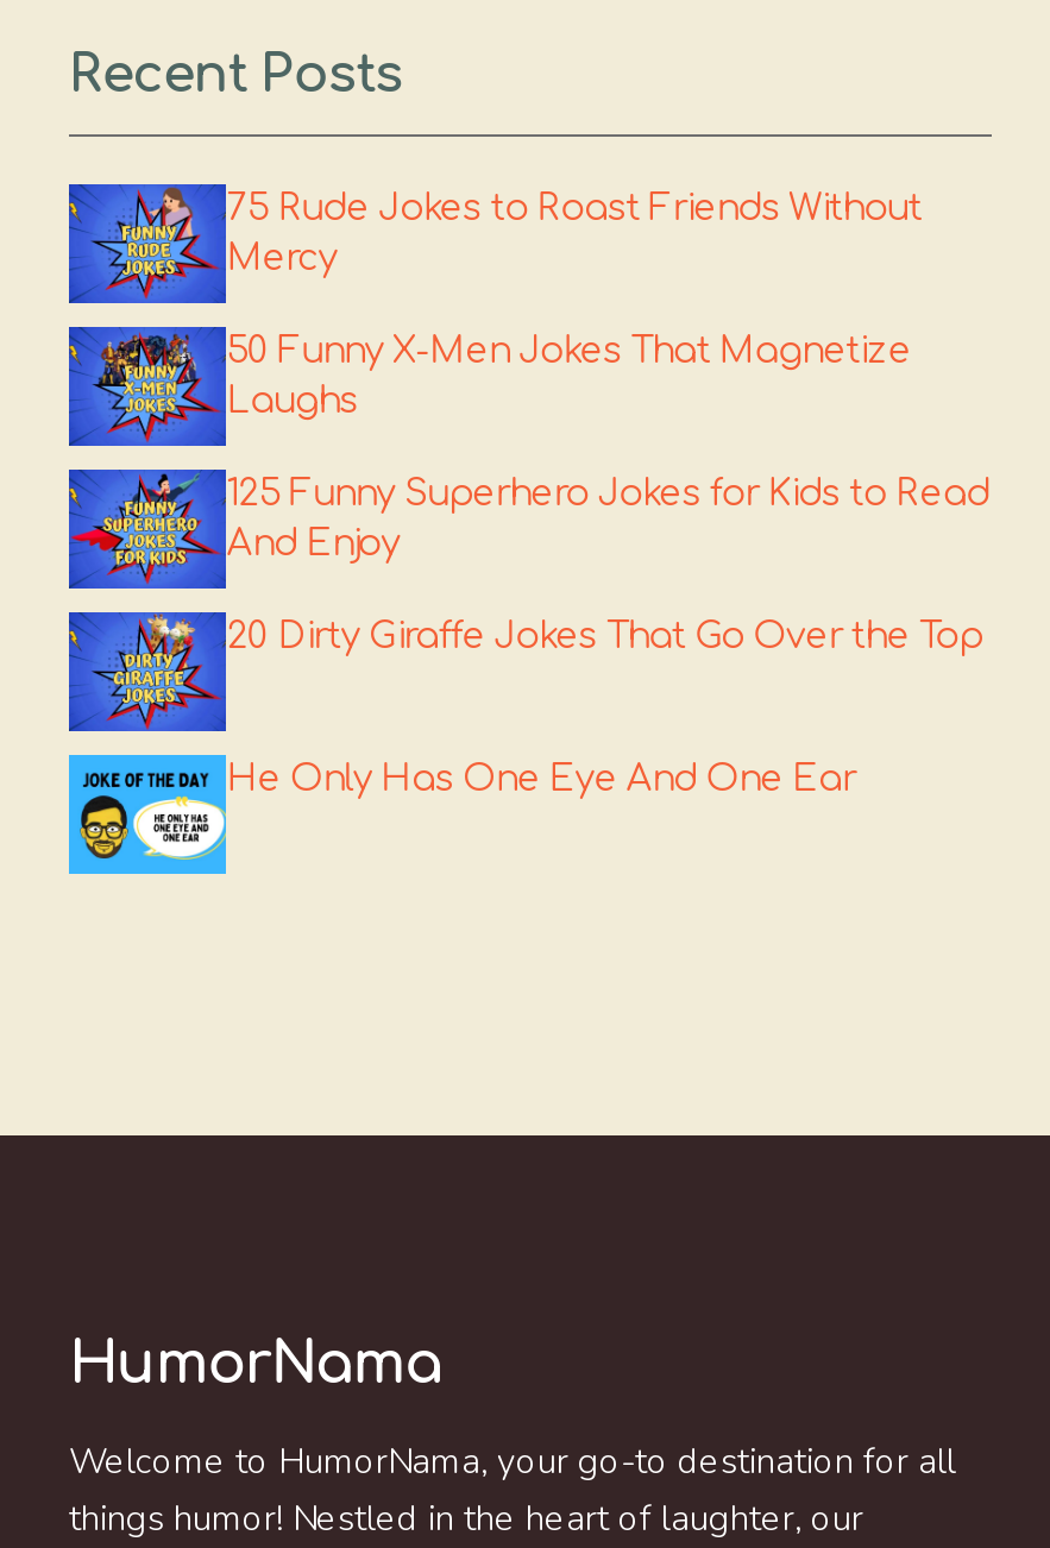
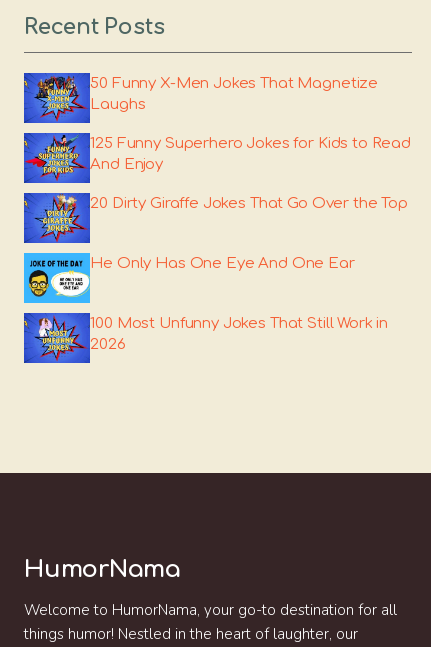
- [image]
- 75 Rude Jokes to Roast Friends Without
- Mercy

moved up: [image] | 50 Funny X-Men Jokes That Magnetize | Laughs | 125 Funny Superhero Jokes for Kids to Read | And Enjoy | 20 Dirty Giraffe Jokes That Go Over the Top | He Only Has One Eye And One Ear

moved up: [image]

+ [image]
+ 100 Most Unfunny Jokes That Still Work in
+ 2026
